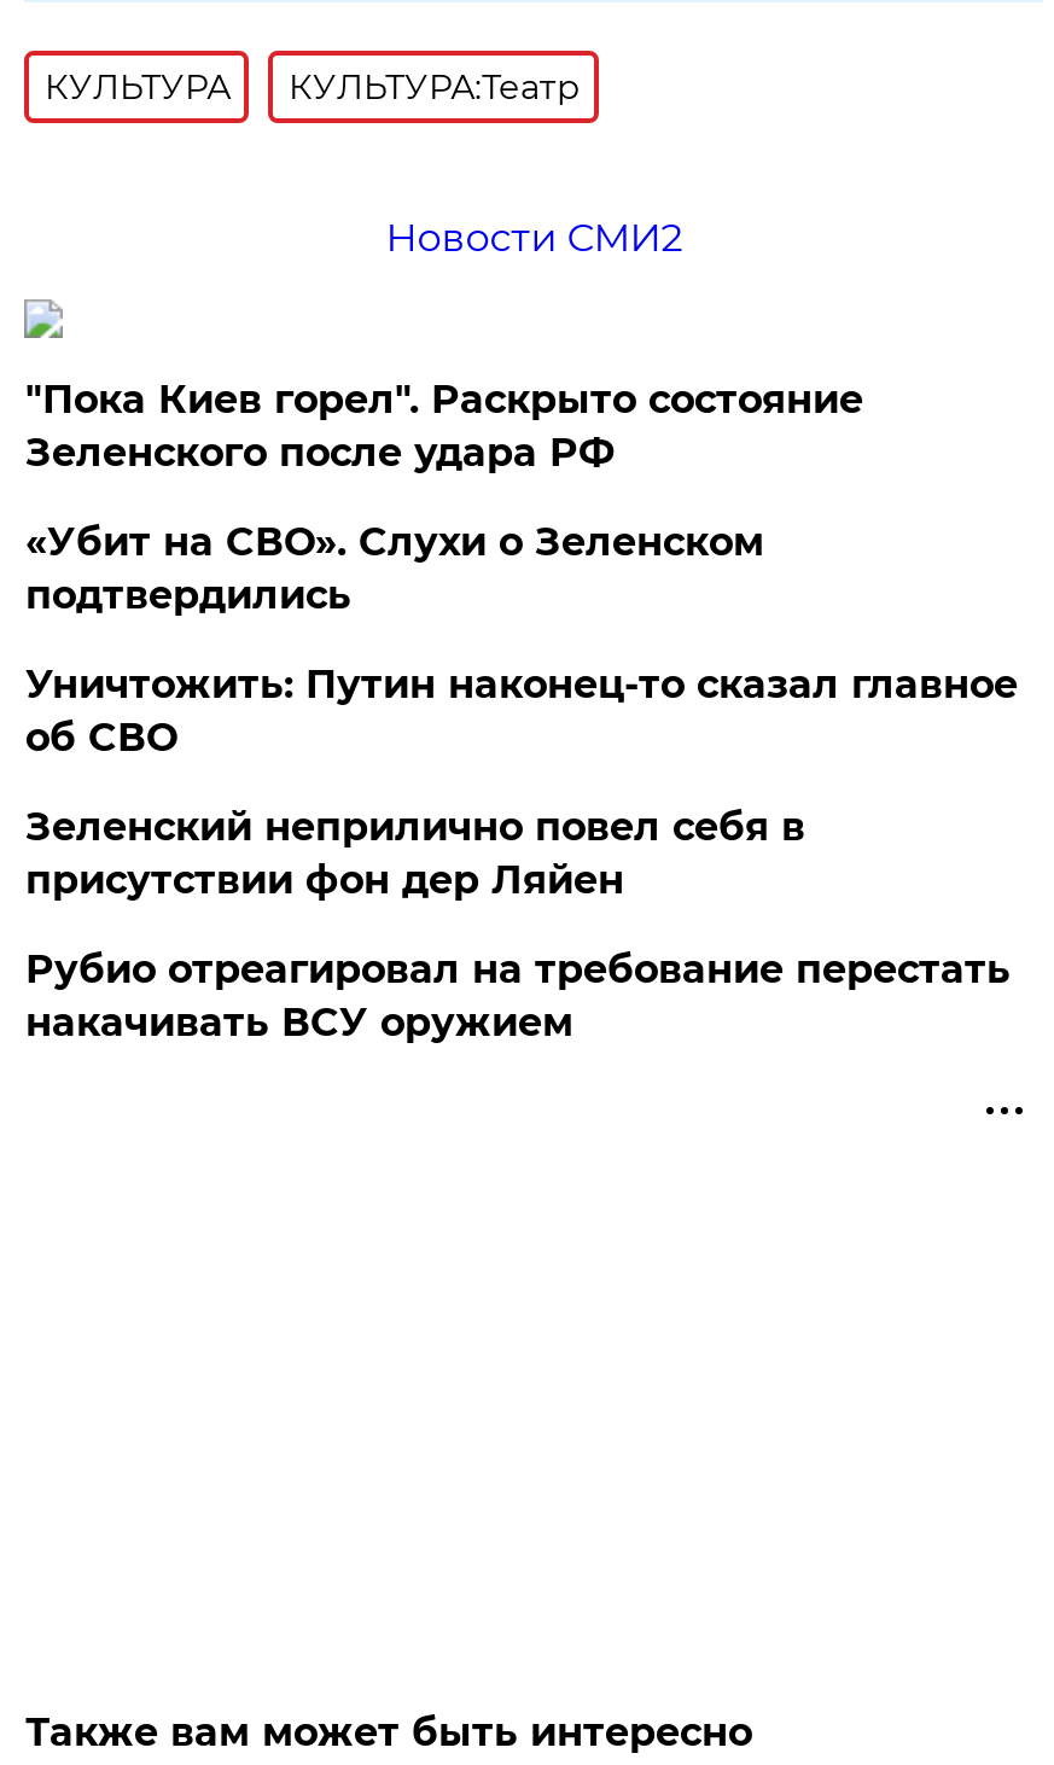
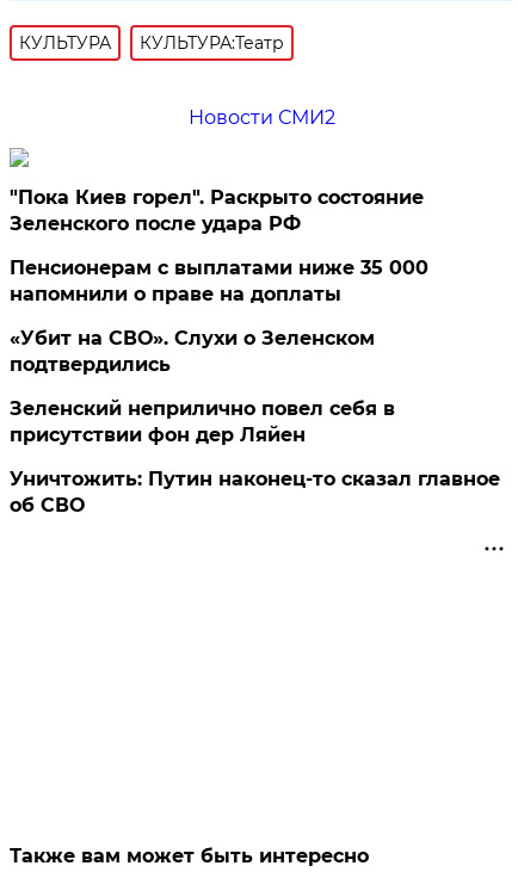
+ Пенсионерам с выплатами ниже 35 000
+ напомнили о праве на доплаты

moved down: «Убит на СВО». Слухи о Зеленском | подтвердились

moved down: Уничтожить: Путин наконец-то сказал главное | об СВО

- Рубио отреагировал на требование перестать
- накачивать ВСУ оружием
